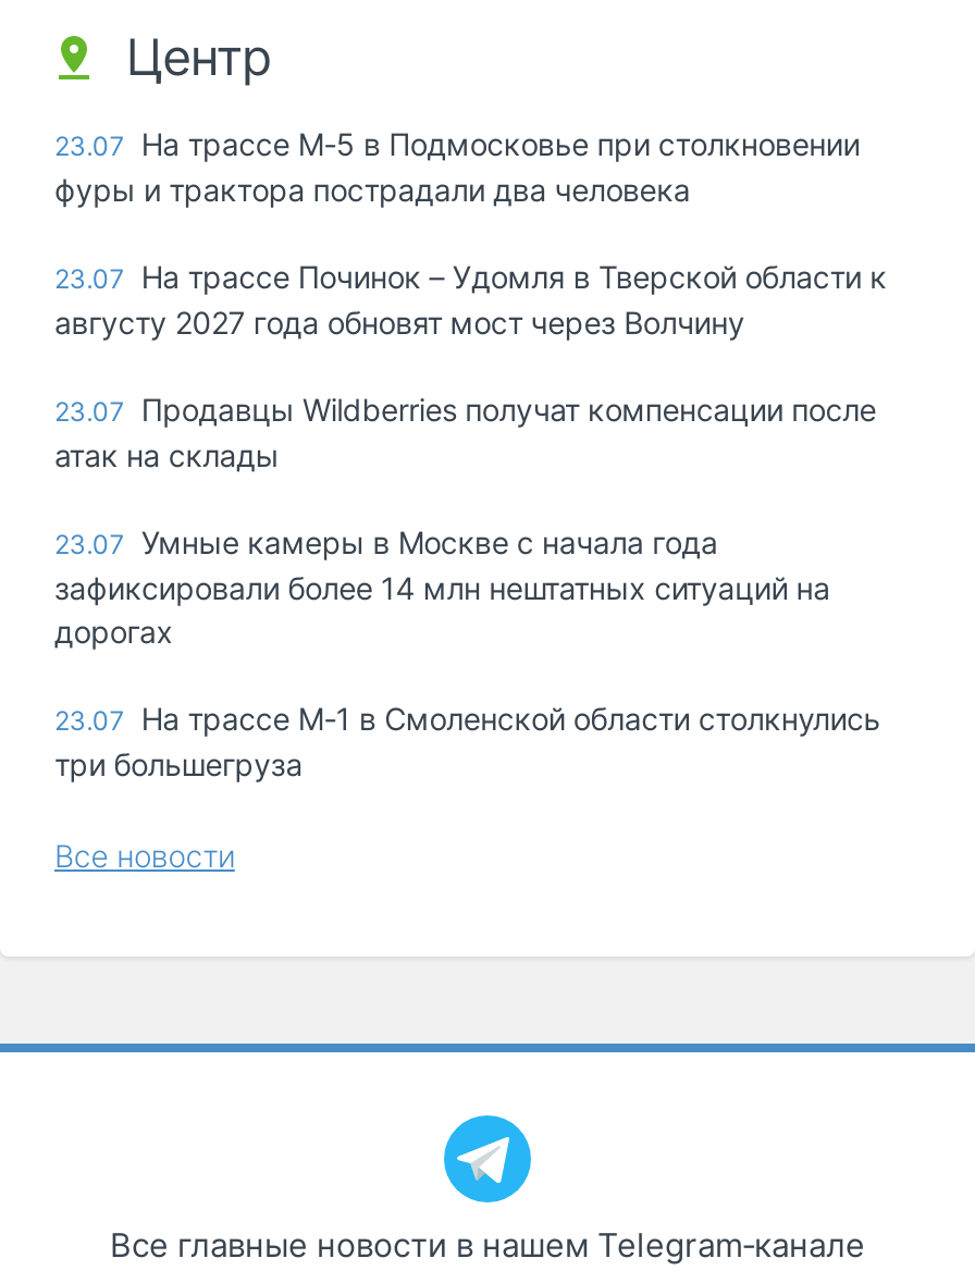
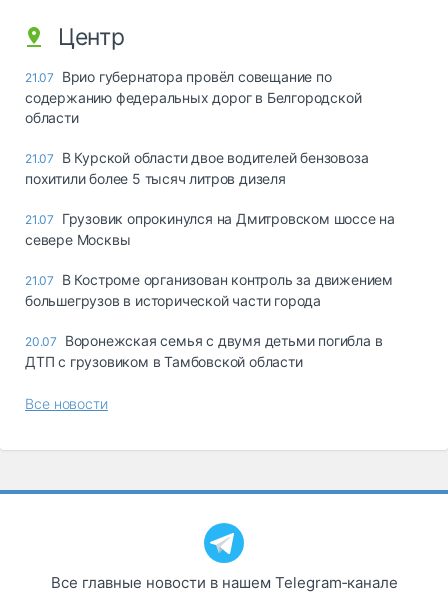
- 23.07 На трассе М-5 в Подмосковье при столкновении
- фуры и трактора пострадали два человека
+ 21.07 Врио губернатора провёл совещание по
+ содержанию федеральных дорог в Белгородской
+ области

- 23.07 На трассе Починок – Удомля в Тверской области к
- августу 2027 года обновят мост через Волчину
+ 21.07 В Курской области двое водителей бензовоза
+ похитили более 5 тысяч литров дизеля

- 23.07 Продавцы Wildberries получат компенсации после
- атак на склады
+ 21.07 Грузовик опрокинулся на Дмитровском шоссе на
+ севере Москвы

- 23.07 Умные камеры в Москве с начала года
- зафиксировали более 14 млн нештатных ситуаций на
- дорогах
+ 21.07 В Костроме организован контроль за движением
+ большегрузов в исторической части города

- 23.07 На трассе М-1 в Смоленской области столкнулись
- три большегруза
+ 20.07 Воронежская семья с двумя детьми погибла в
+ ДТП с грузовиком в Тамбовской области
